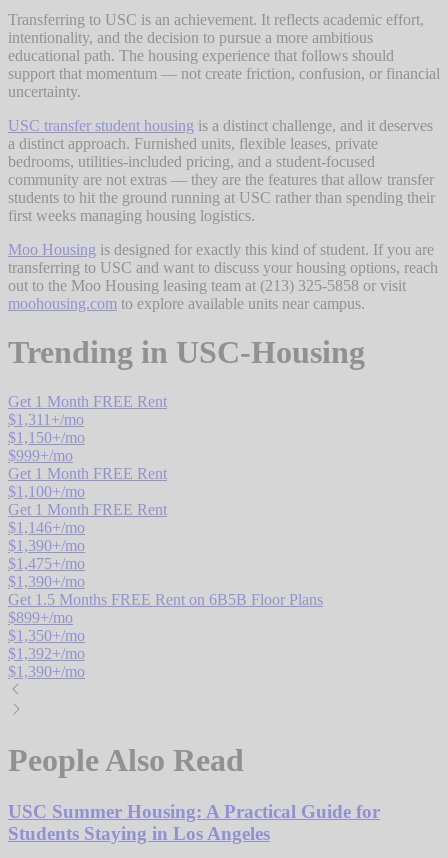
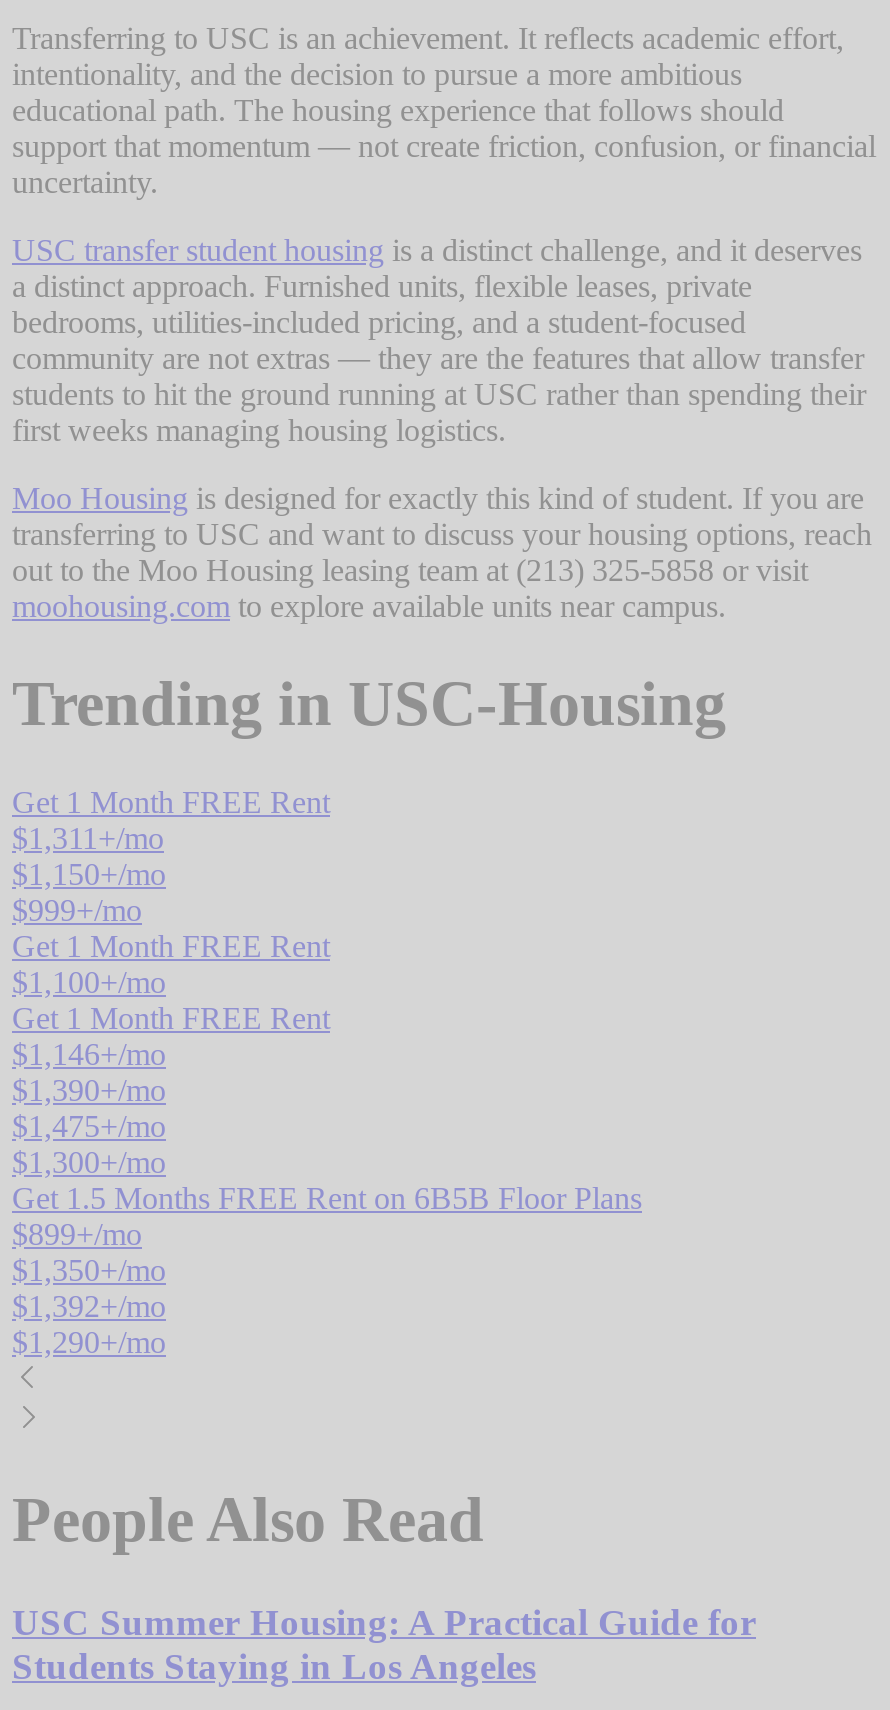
- $1,390+/mo
+ $1,300+/mo

- $1,390+/mo
+ $1,290+/mo
